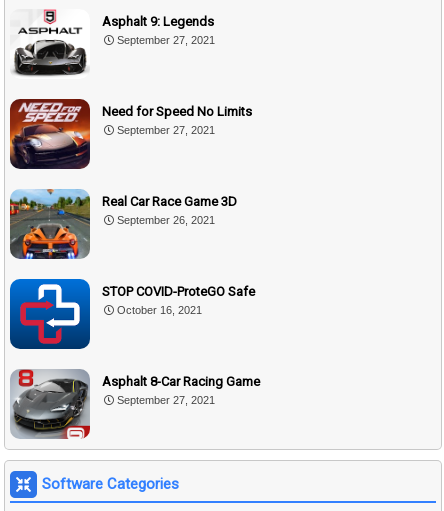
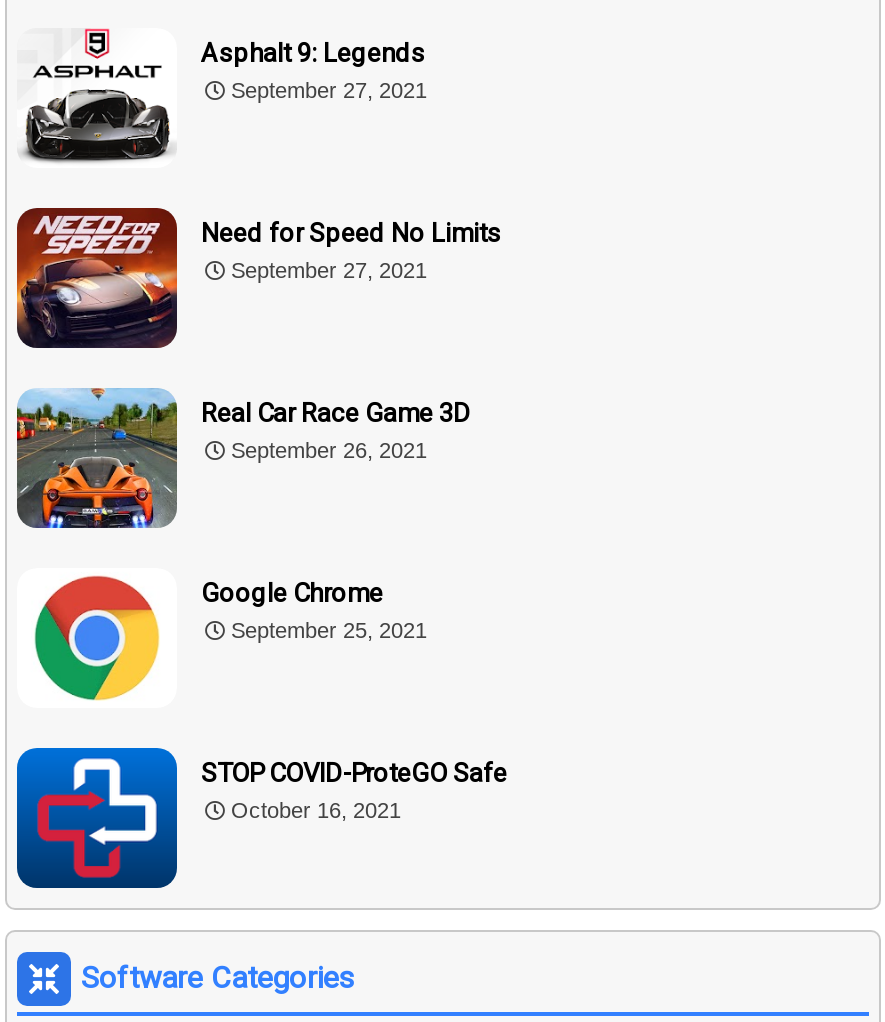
+ [image]
+ Google Chrome
+ September 25, 2021

moved down: STOP COVID-ProteGO Safe | October 16, 2021

- [image]
- Asphalt 8-Car Racing Game
- September 27, 2021
